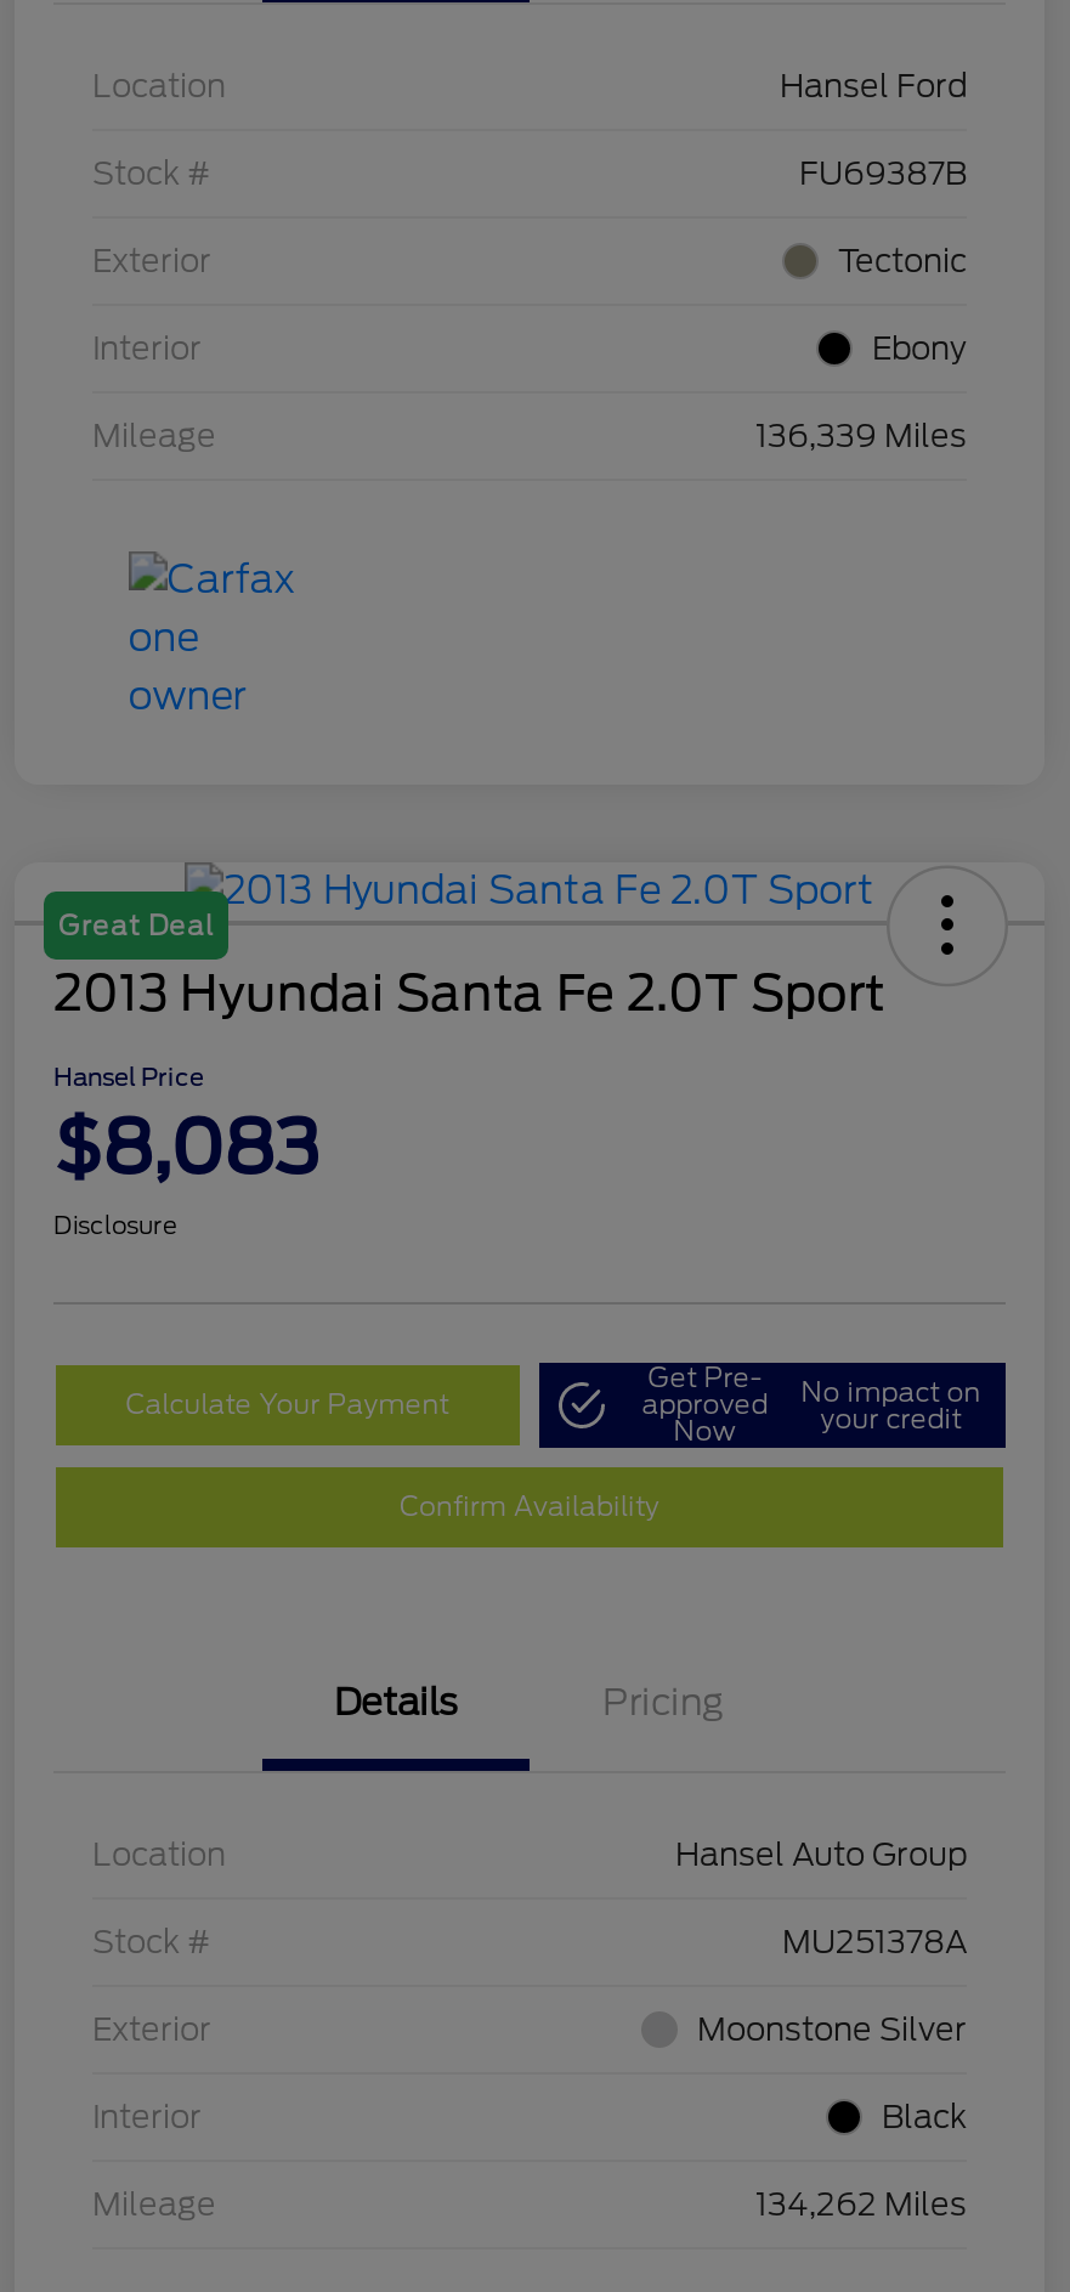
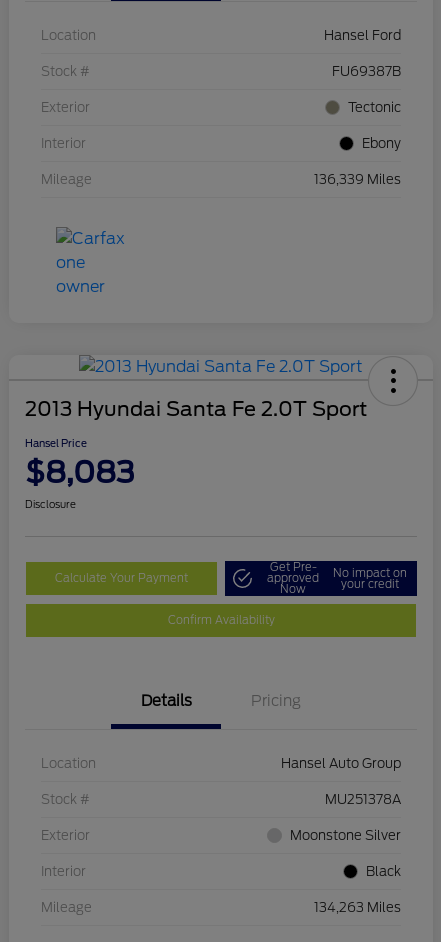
- Great Deal

- 134,262 Miles
+ 134,263 Miles
